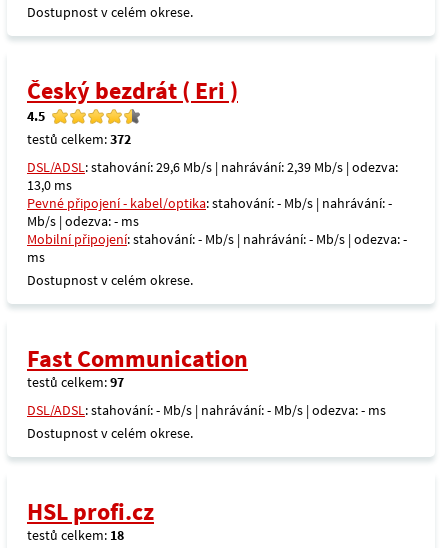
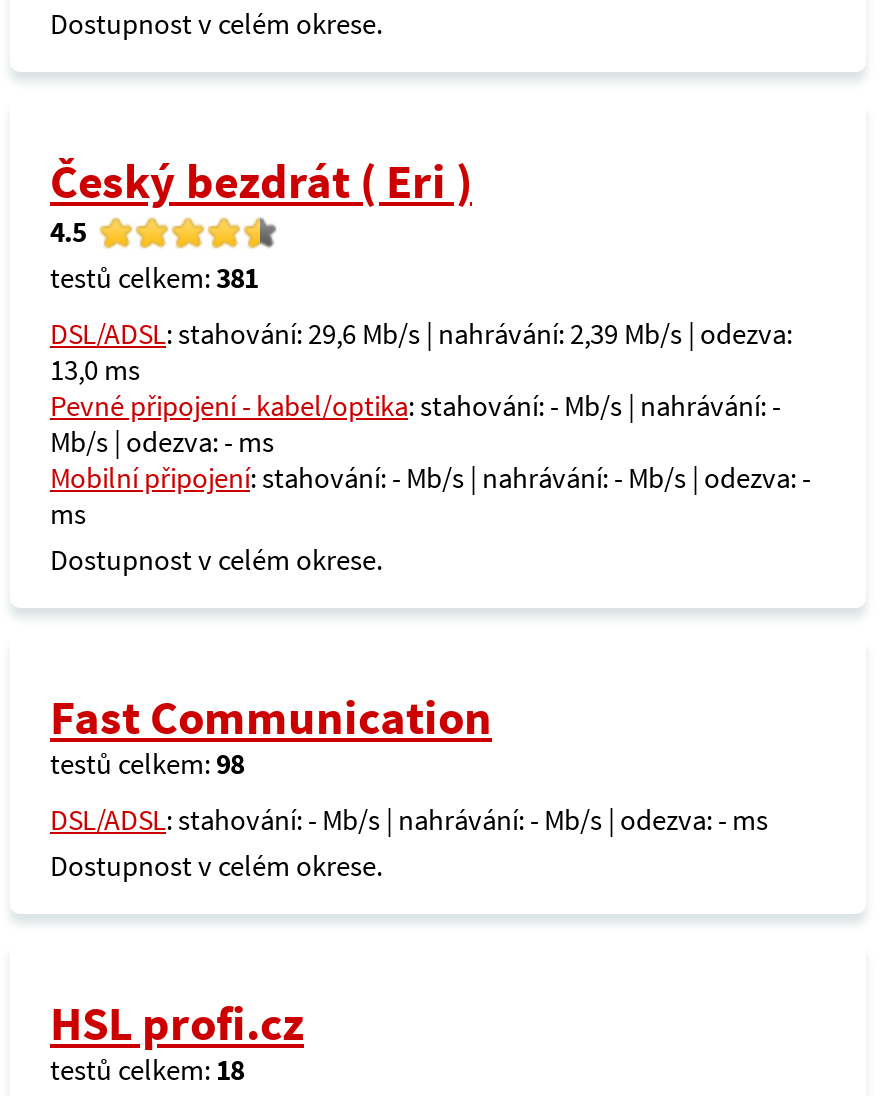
- testů celkem: 372
+ testů celkem: 381

- testů celkem: 97
+ testů celkem: 98
